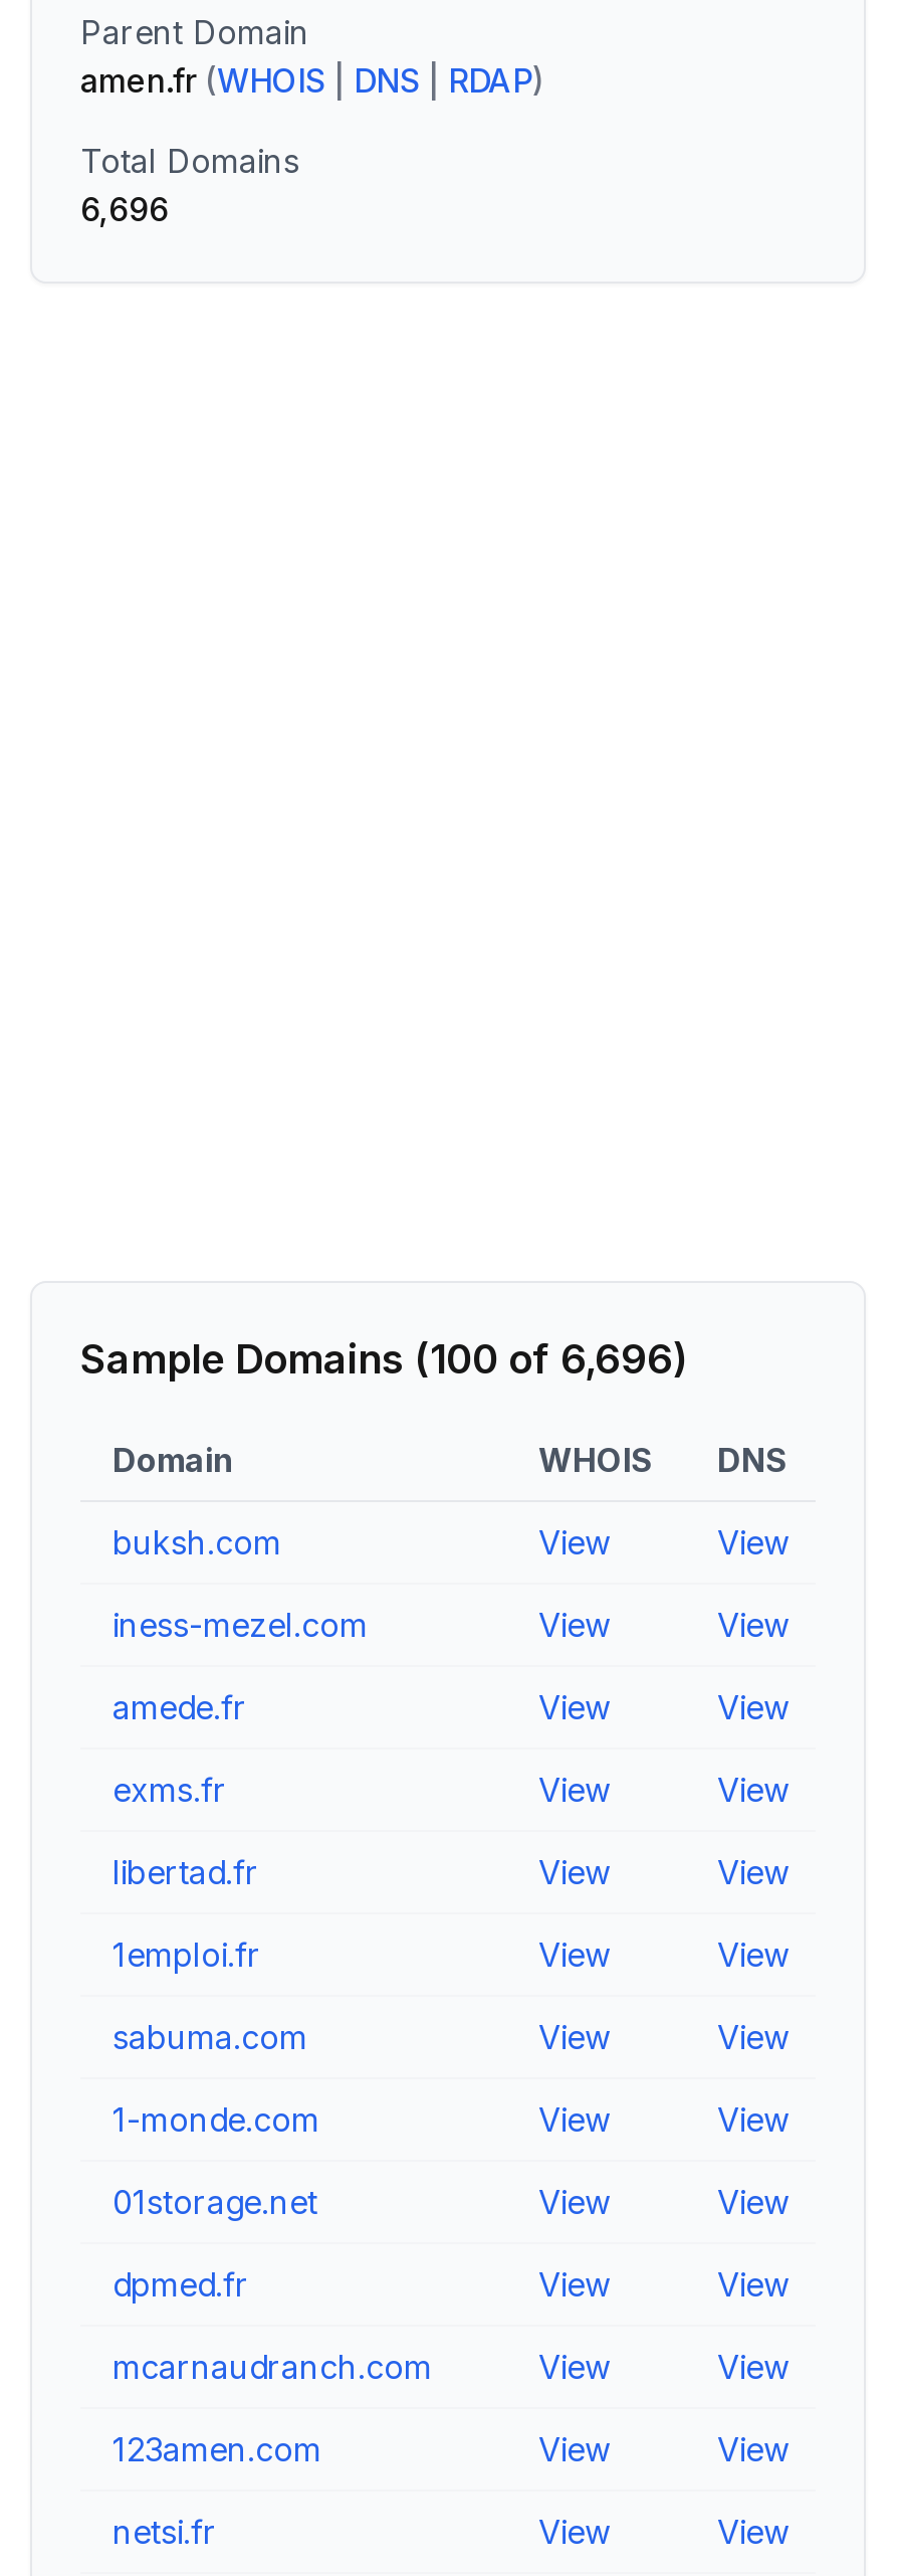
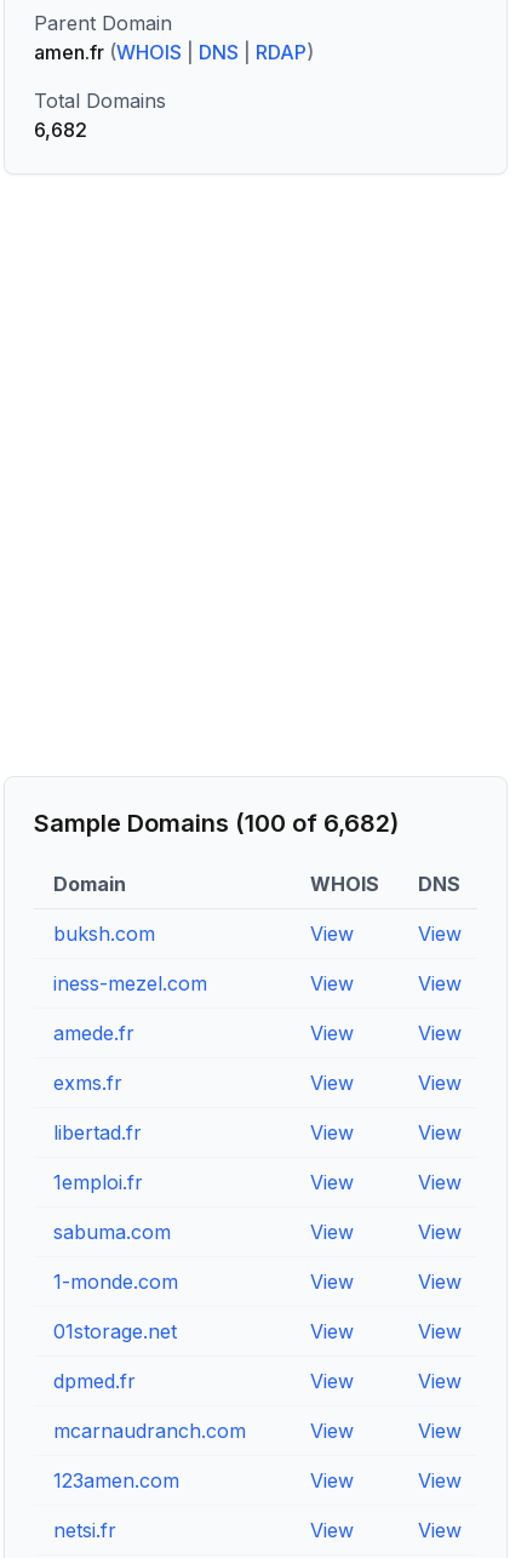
- 6,696
+ 6,682

- Sample Domains (100 of 6,696)
+ Sample Domains (100 of 6,682)
